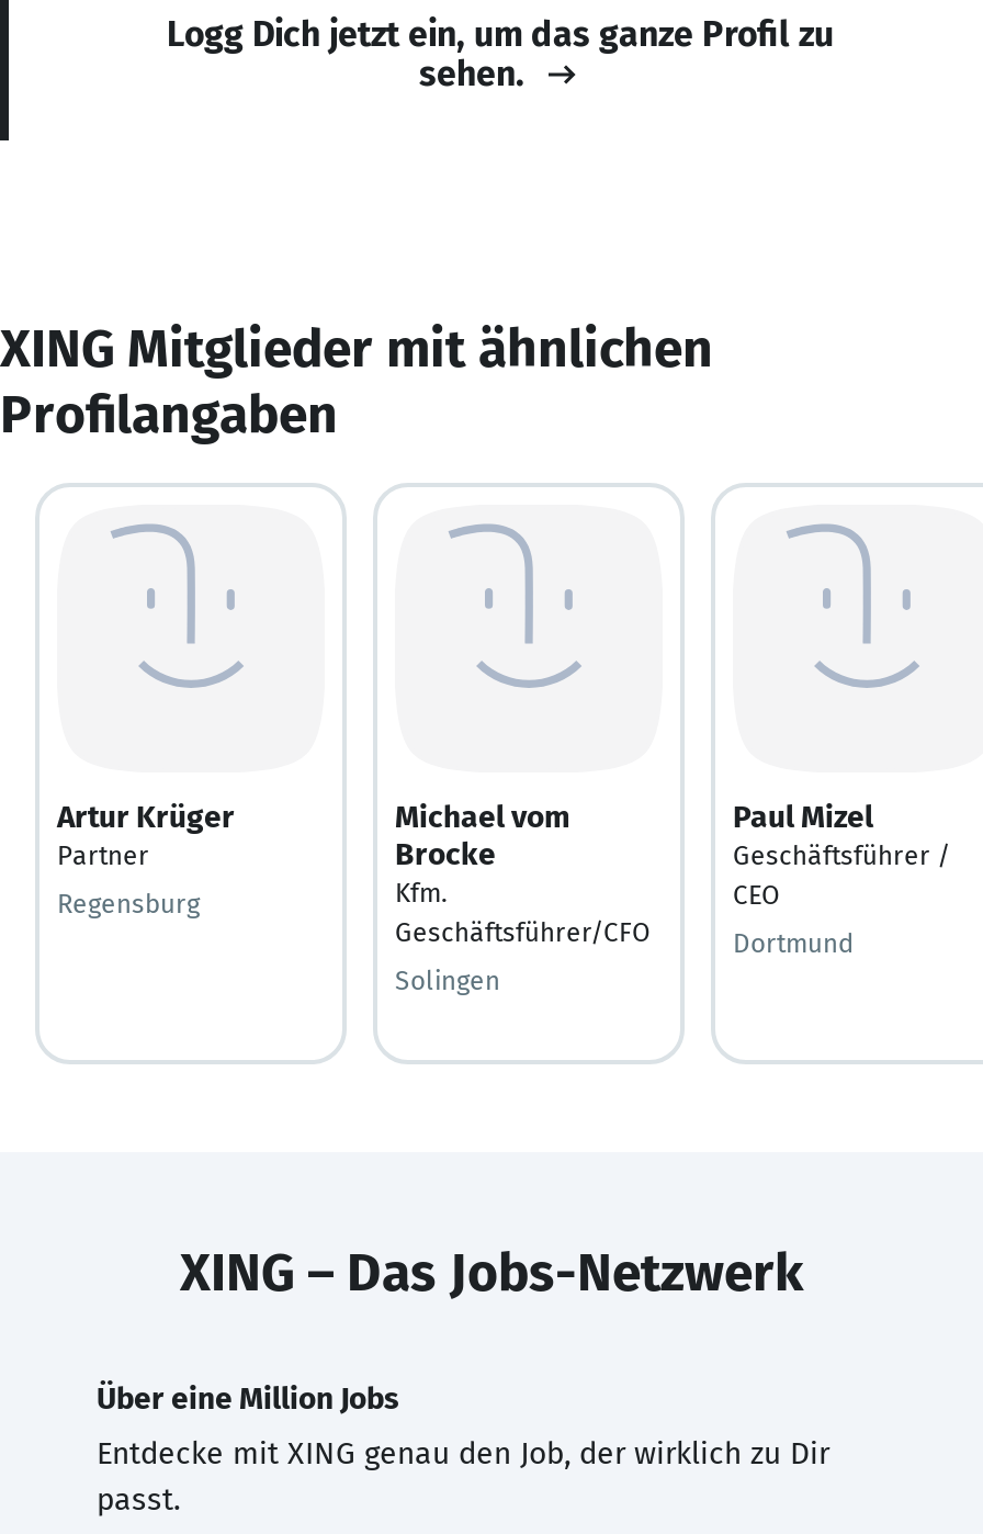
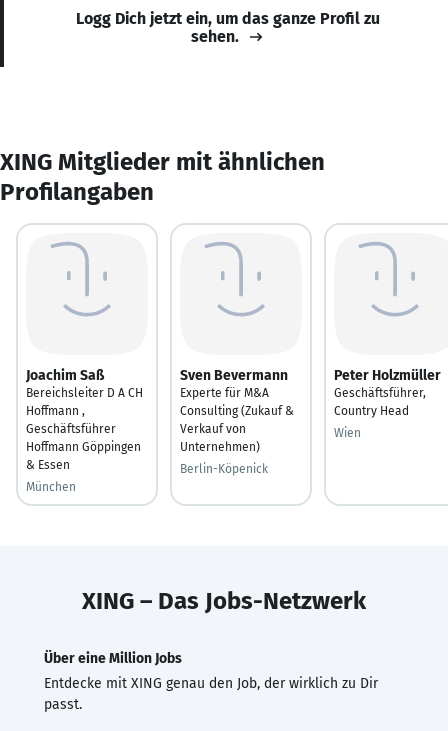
- Artur Krüger
- Partner
+ Joachim Saß
+ Bereichsleiter D A CH
+ Hoffmann ,
+ Geschäftsführer
+ Hoffmann Göppingen
+ & Essen

- Michael vom
- Brocke
- Kfm.
- Geschäftsführer/CFO
+ Sven Bevermann
+ Experte für M&A
+ Consulting (Zukauf &
+ Verkauf von
+ Unternehmen)

- Paul Mizel
- Geschäftsführer /
- CEO
+ Peter Holzmüller
+ Geschäftsführer,
+ Country Head

- Regensburg
+ München

- Dortmund
+ Wien

- Solingen
+ Berlin-Köpenick
